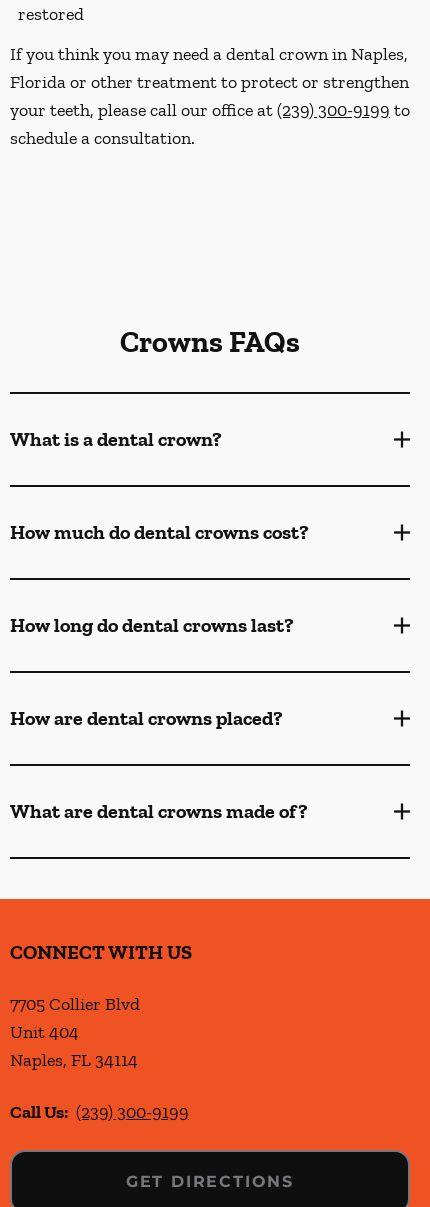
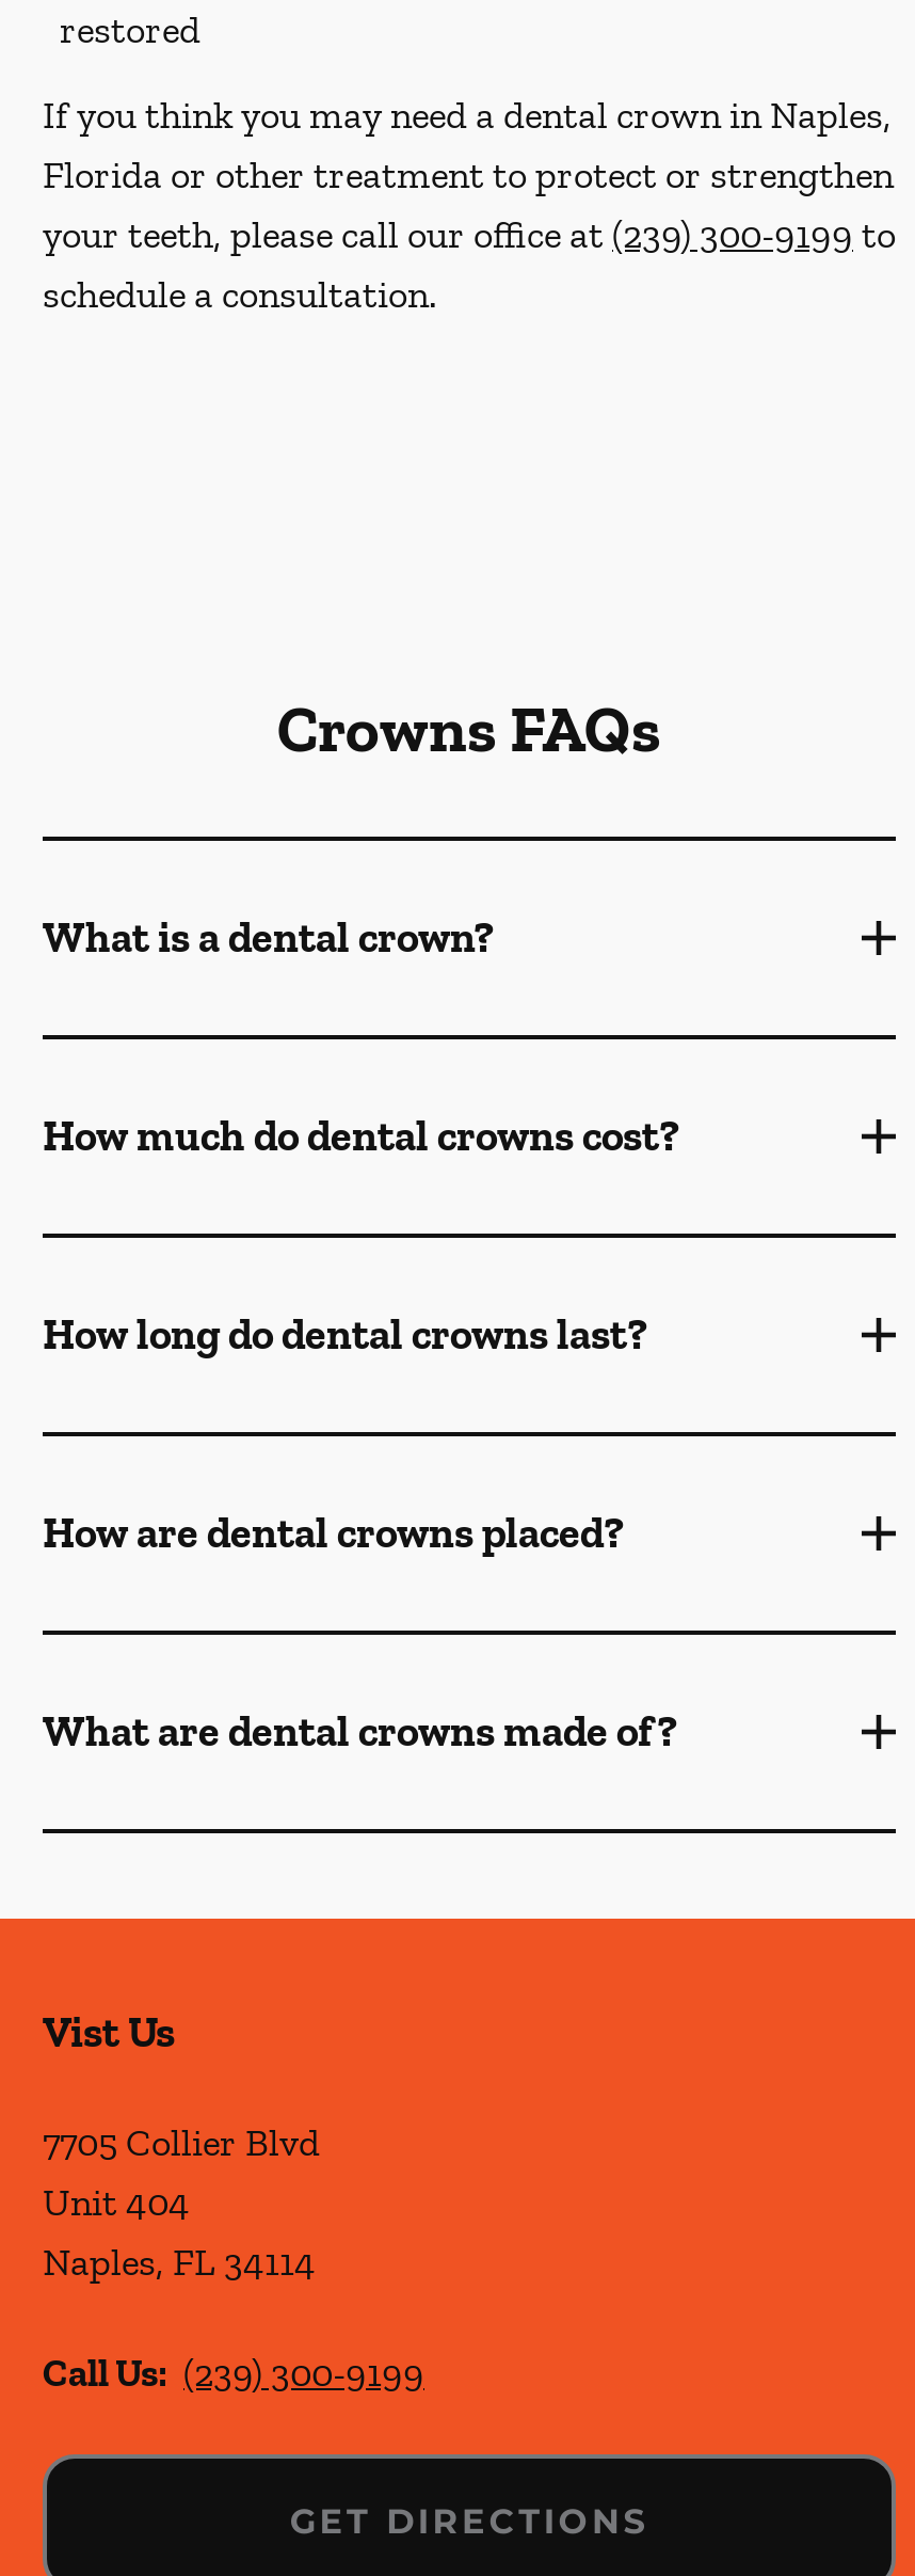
- CONNECT WITH US
+ Vist Us
